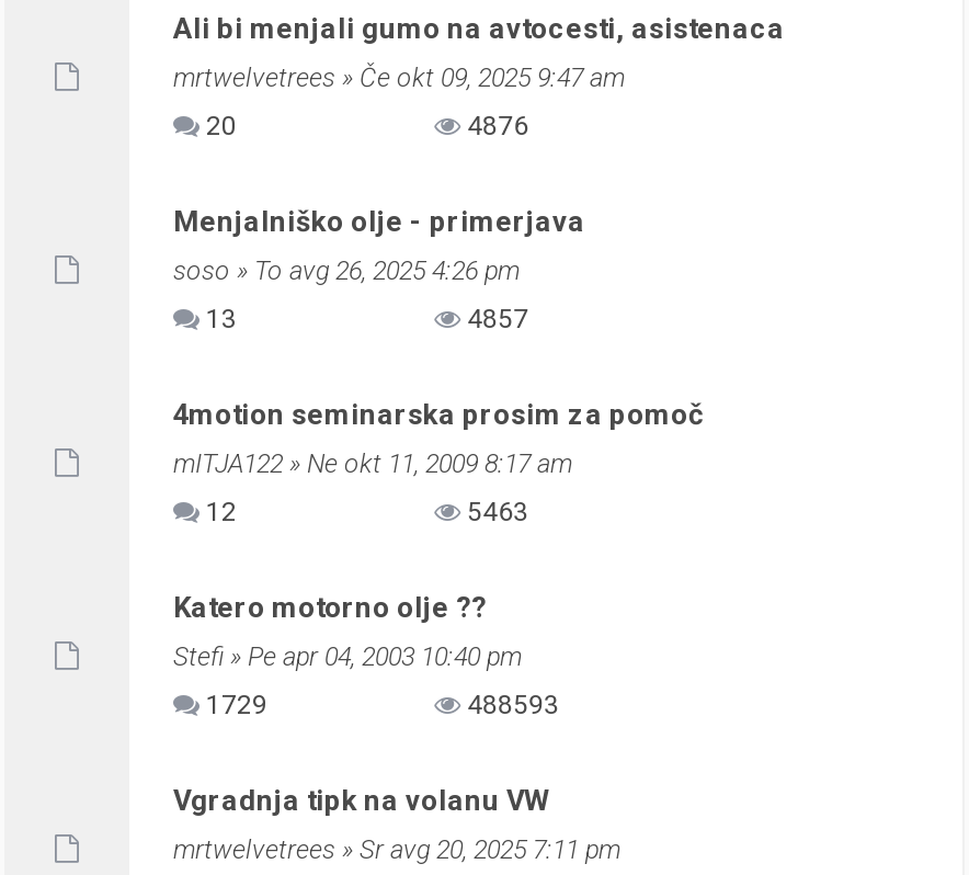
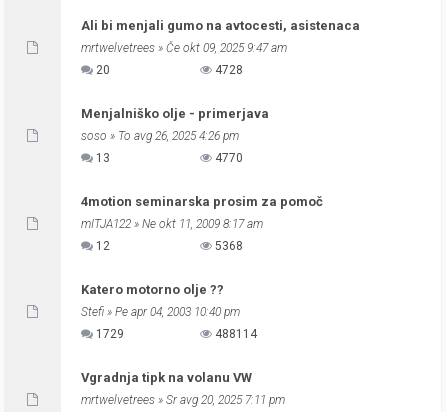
- 4876
+ 4728

- 4857
+ 4770

- 5463
+ 5368

- 488593
+ 488114
